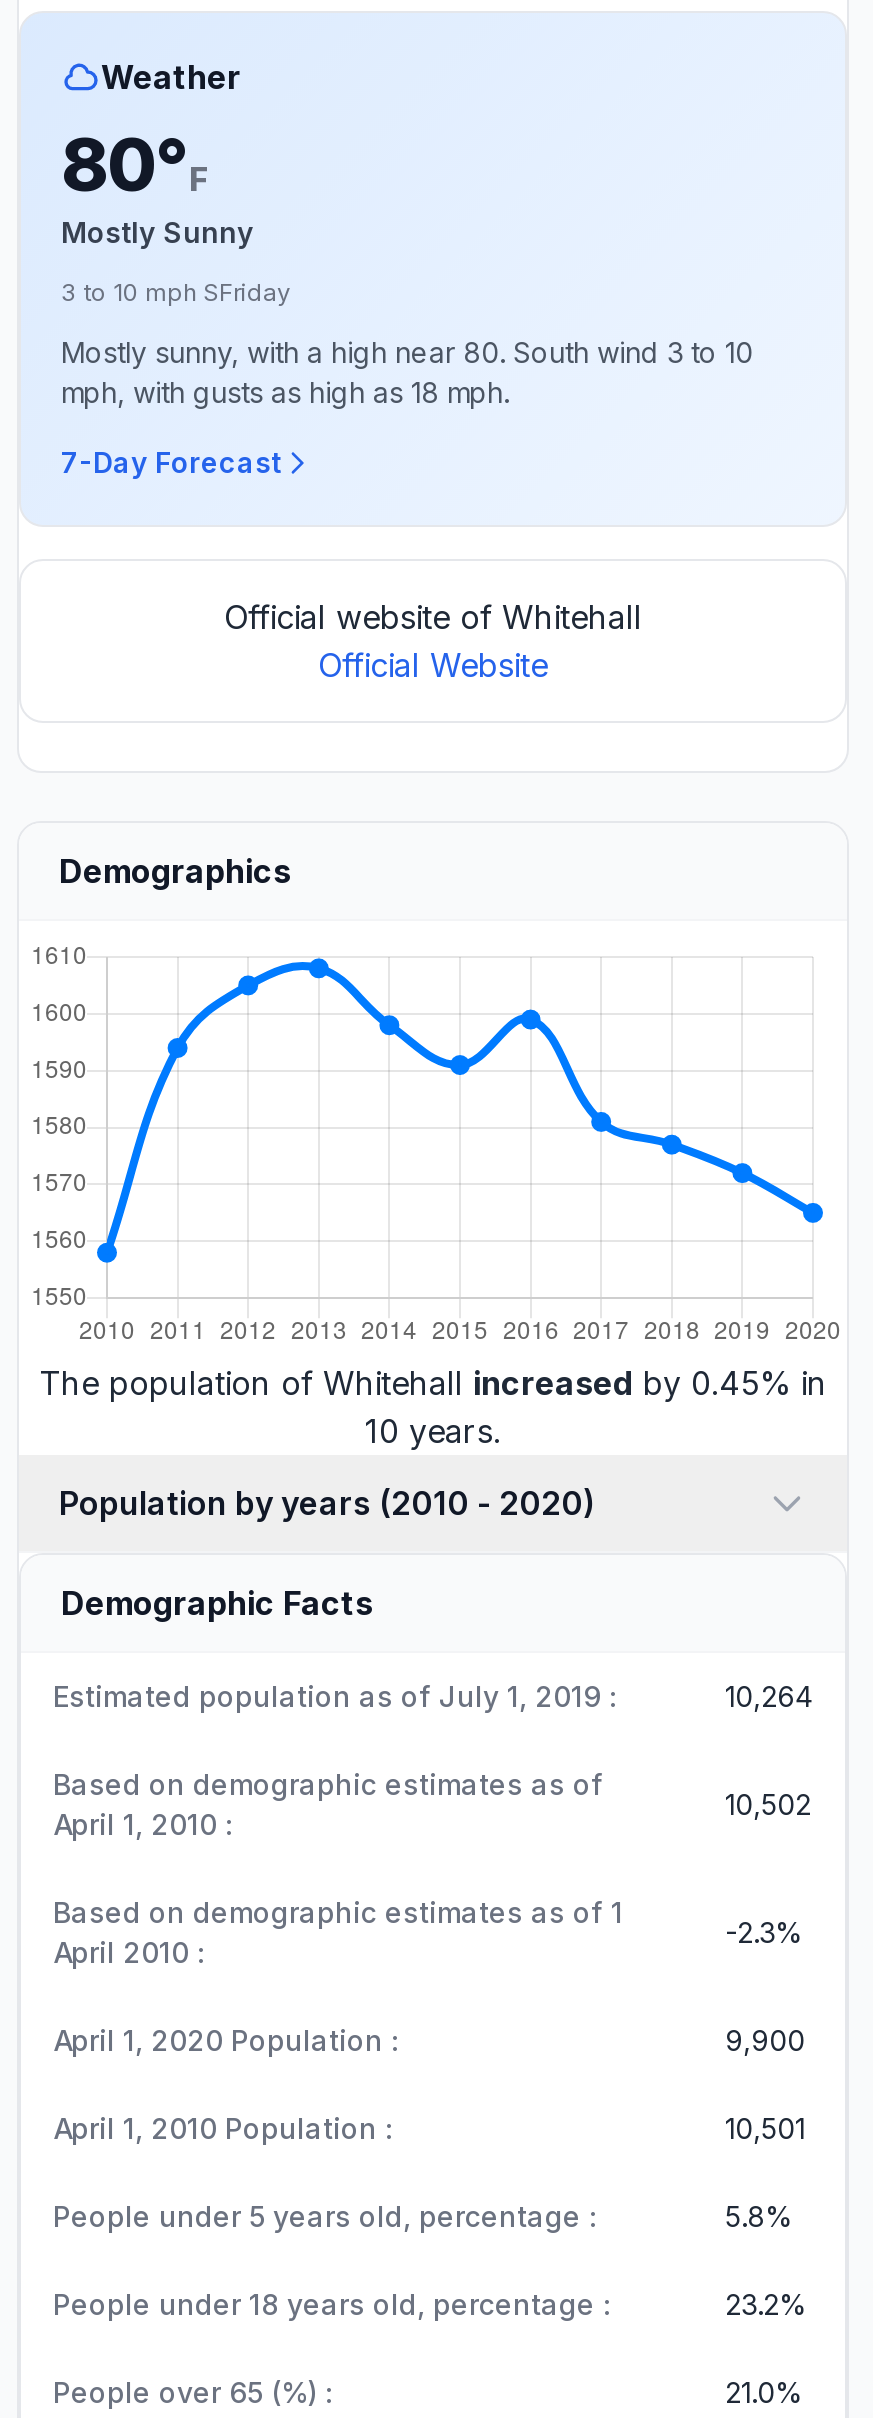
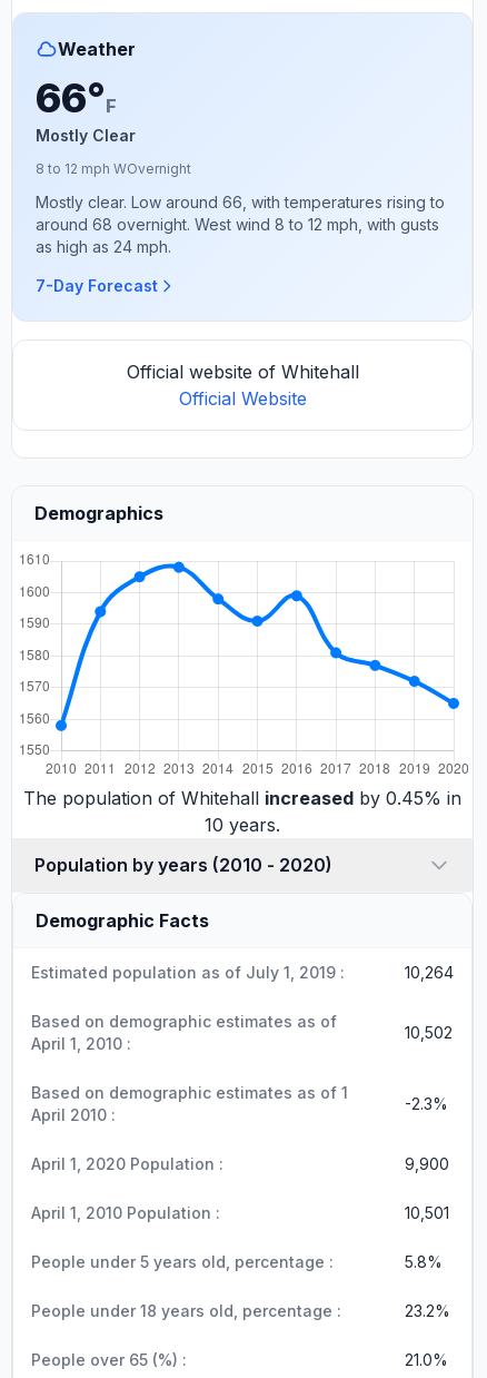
- 80°F
- Mostly Sunny
+ 66°F
+ Mostly Clear

- 3 to 10 mph SFriday
+ 8 to 12 mph WOvernight

- Mostly sunny, with a high near 80. South wind 3 to 10
- mph, with gusts as high as 18 mph.
+ Mostly clear. Low around 66, with temperatures rising to
+ around 68 overnight. West wind 8 to 12 mph, with gusts
+ as high as 24 mph.
